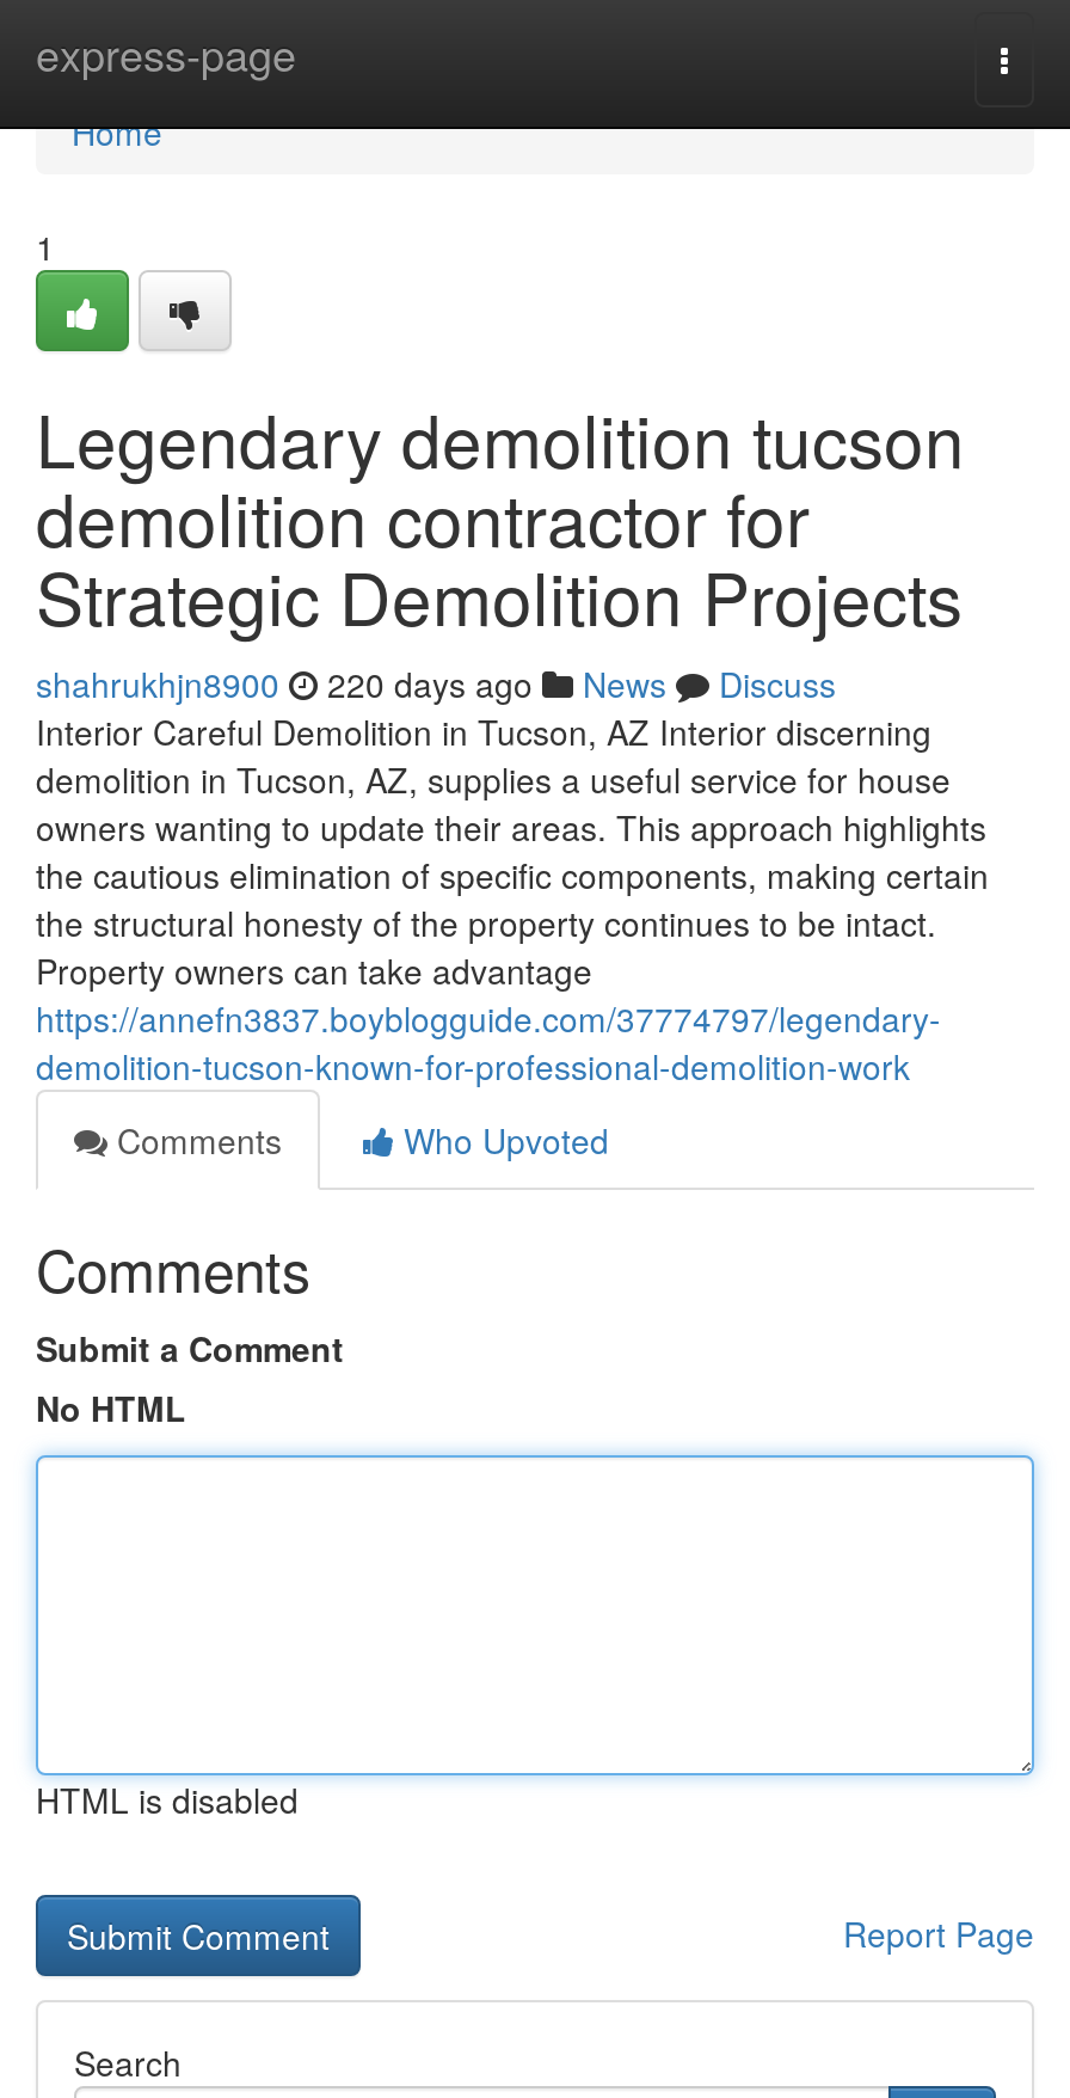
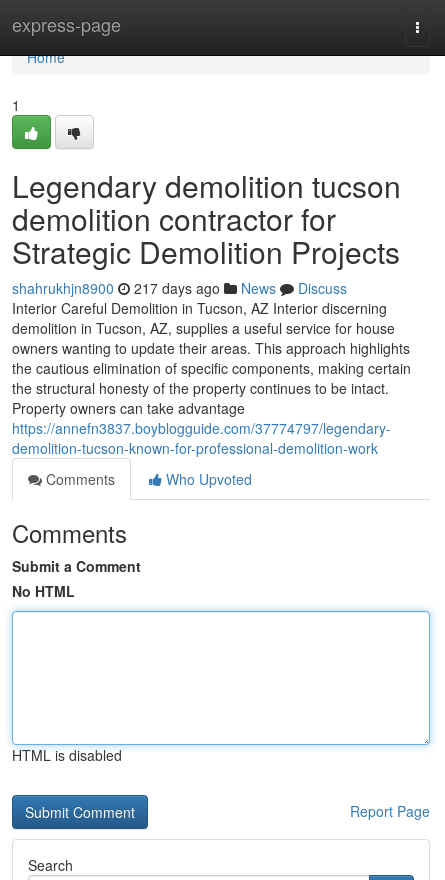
- shahrukhjn8900 220 days ago News Discuss
+ shahrukhjn8900 217 days ago News Discuss
